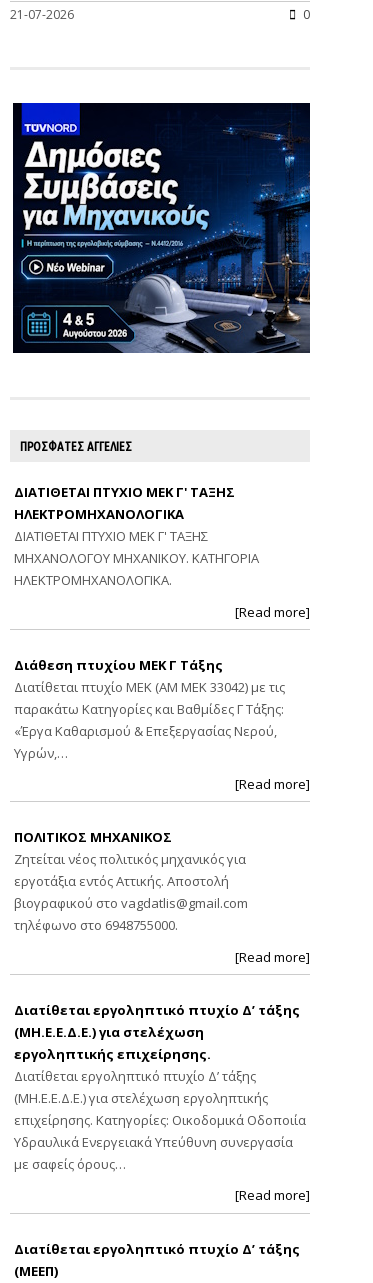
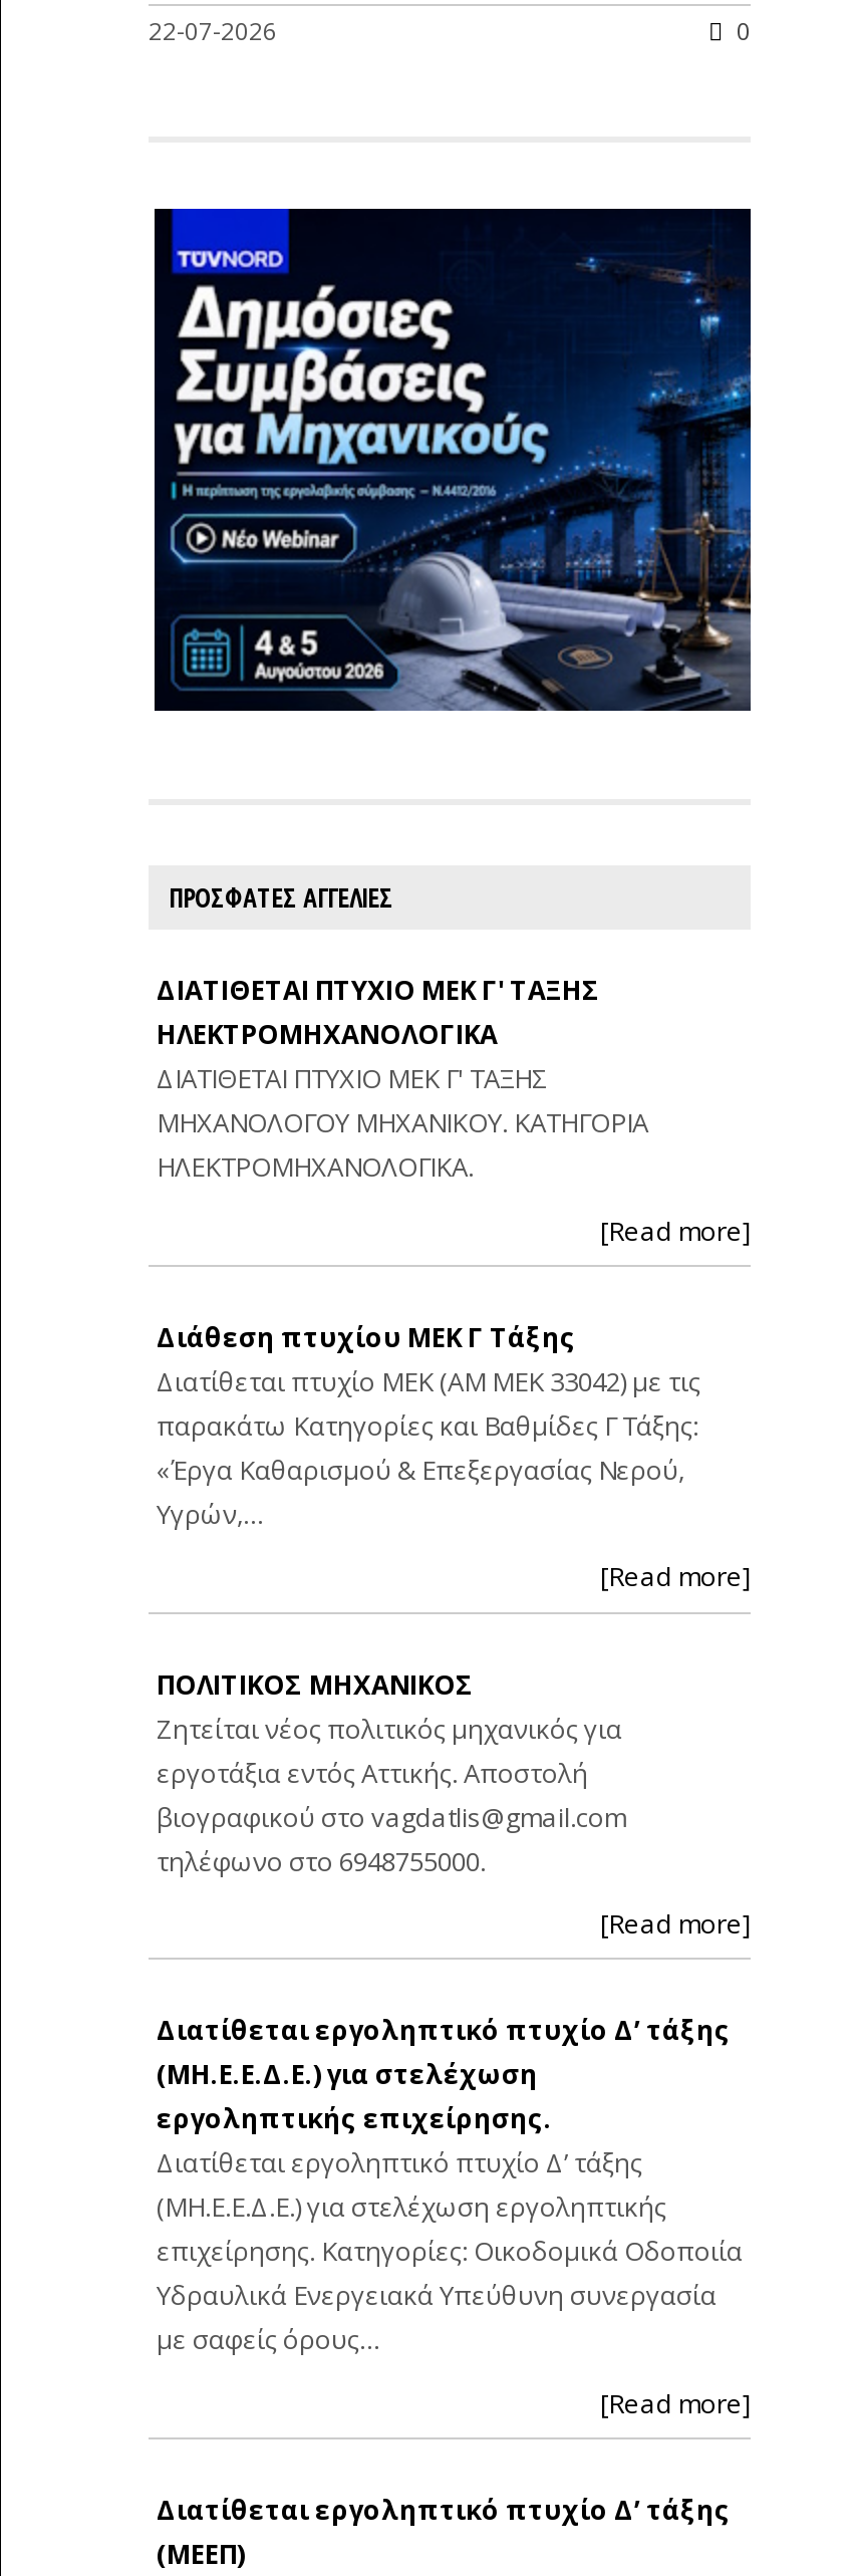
- 21-07-2026
+ 22-07-2026
